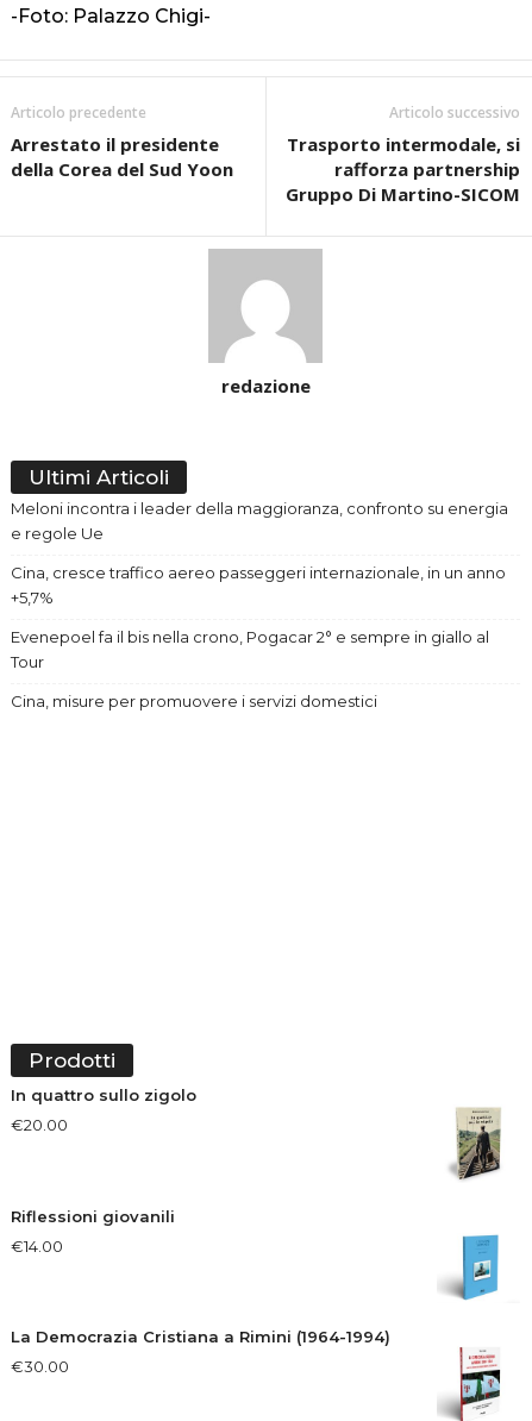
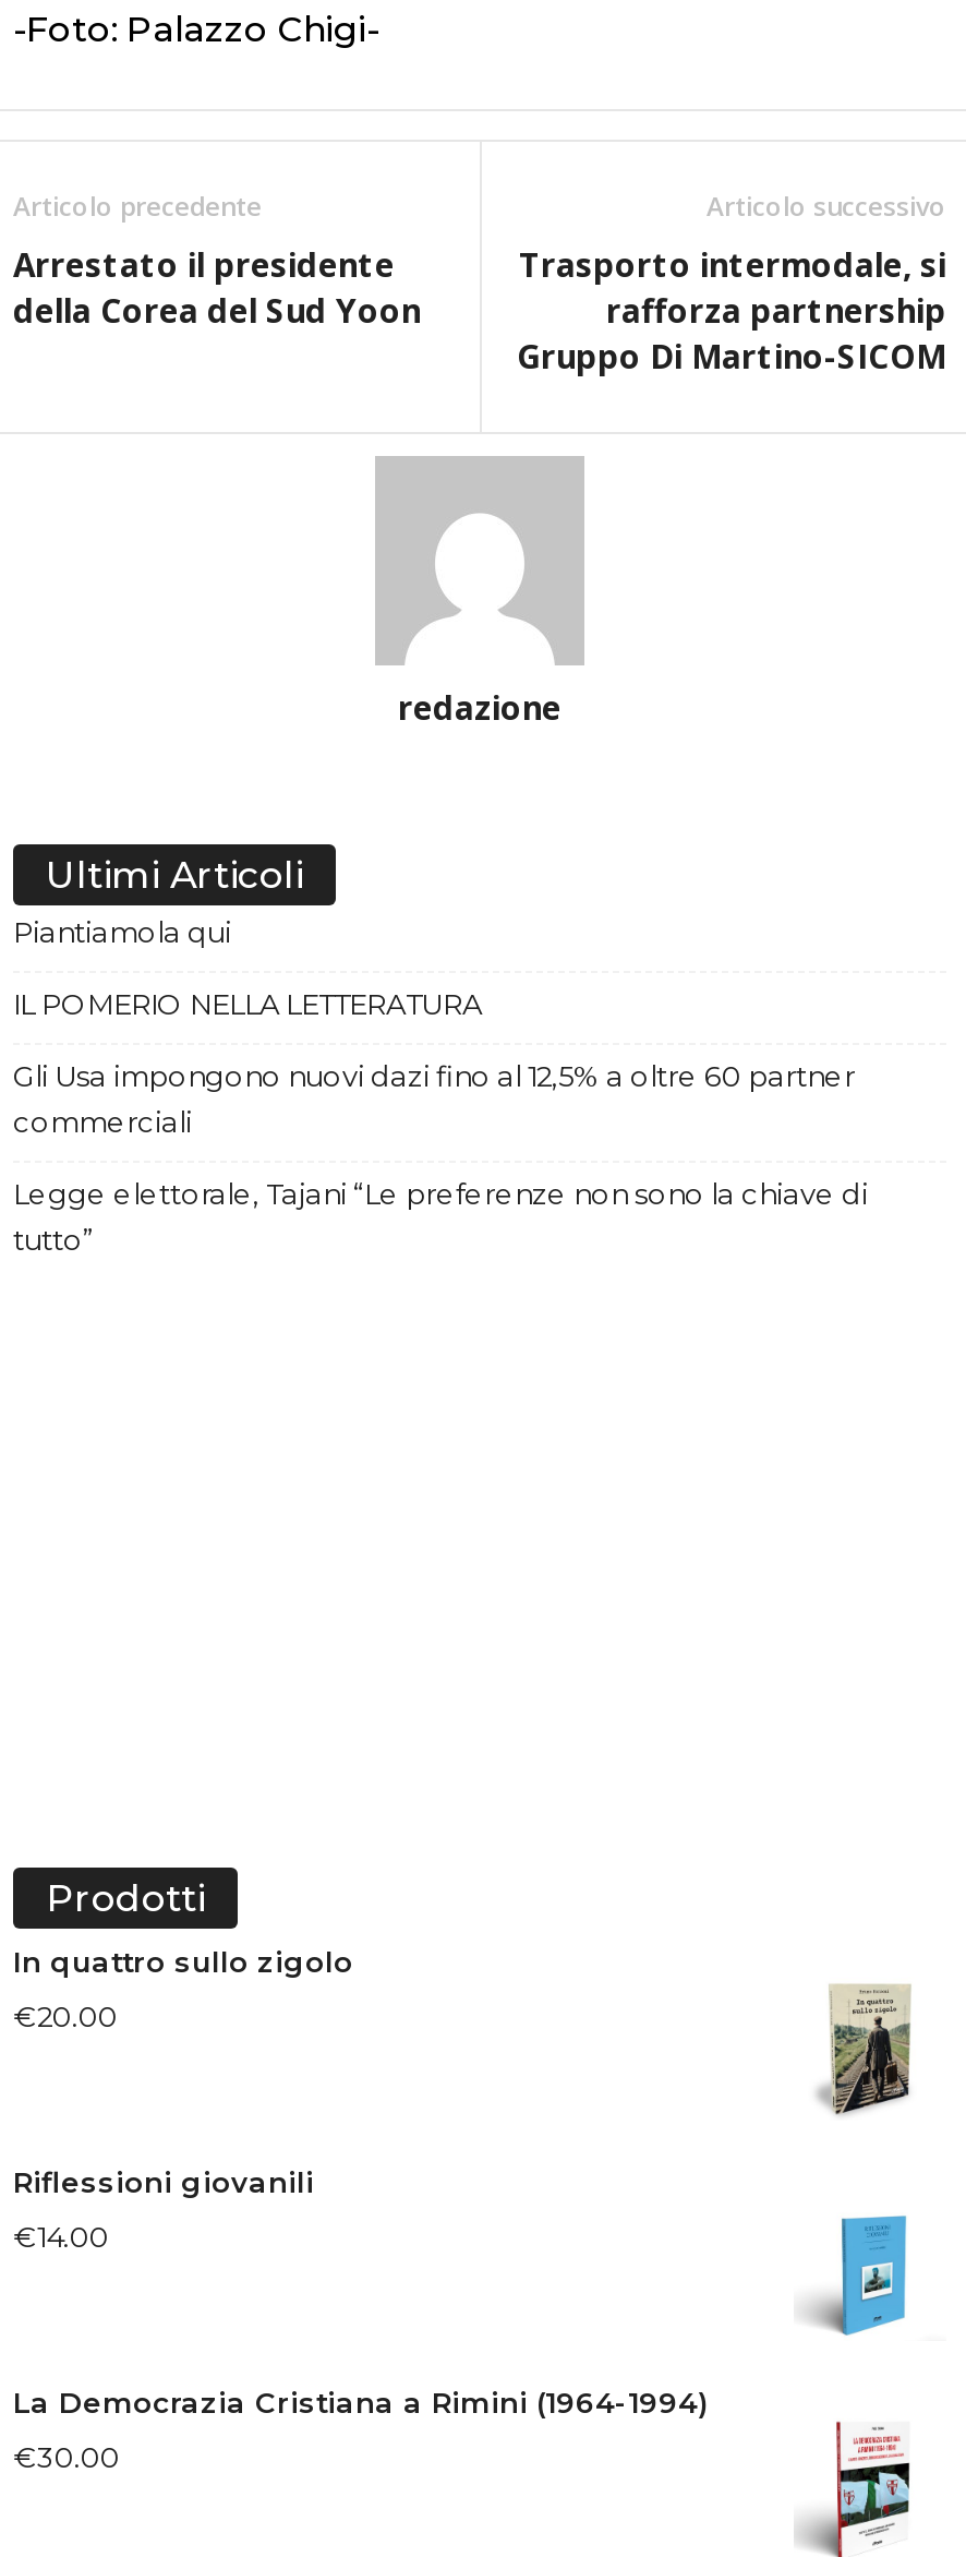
- Meloni incontra i leader della maggioranza, confronto su energia
- e regole Ue
+ Piantiamola qui

- Cina, cresce traffico aereo passeggeri internazionale, in un anno
- +5,7%
+ IL POMERIO NELLA LETTERATURA

- Evenepoel fa il bis nella crono, Pogacar 2° e sempre in giallo al
- Tour
+ Gli Usa impongono nuovi dazi fino al 12,5% a oltre 60 partner
+ commerciali

- Cina, misure per promuovere i servizi domestici
+ Legge elettorale, Tajani “Le preferenze non sono la chiave di
+ tutto”
